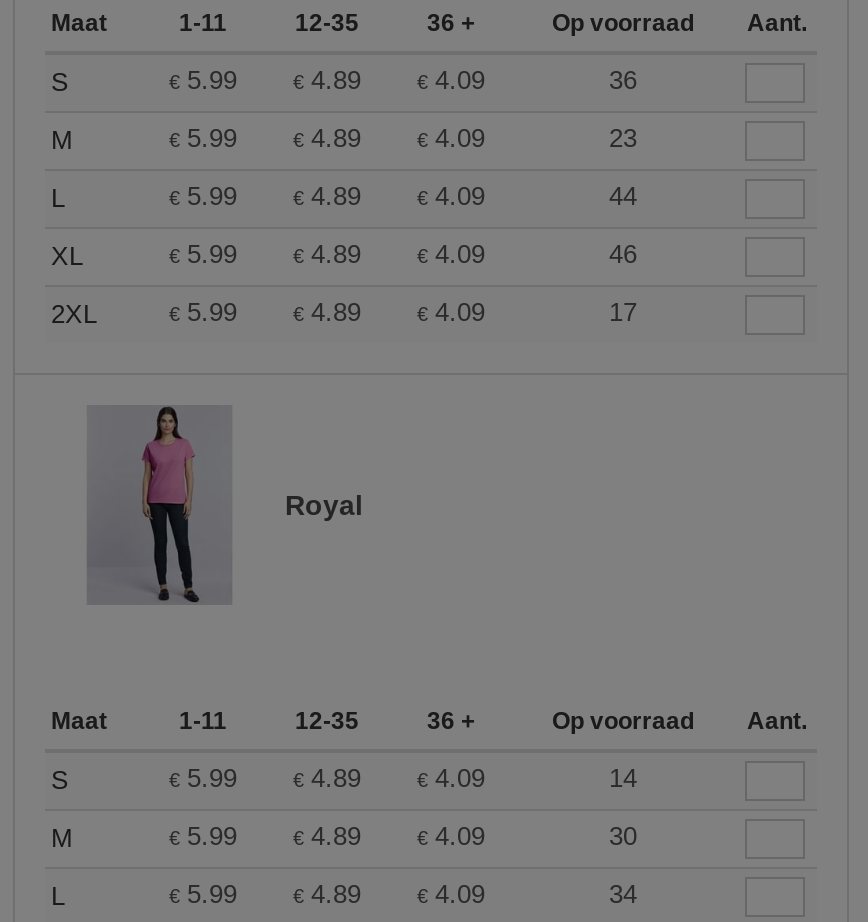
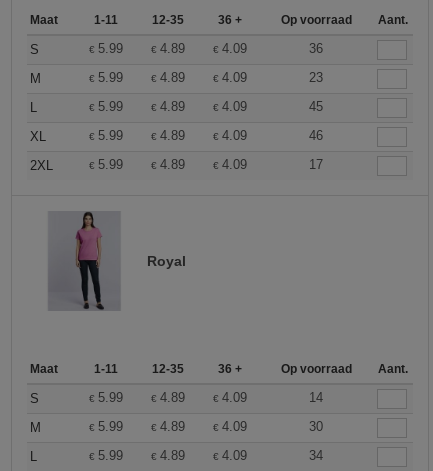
- 44
+ 45
